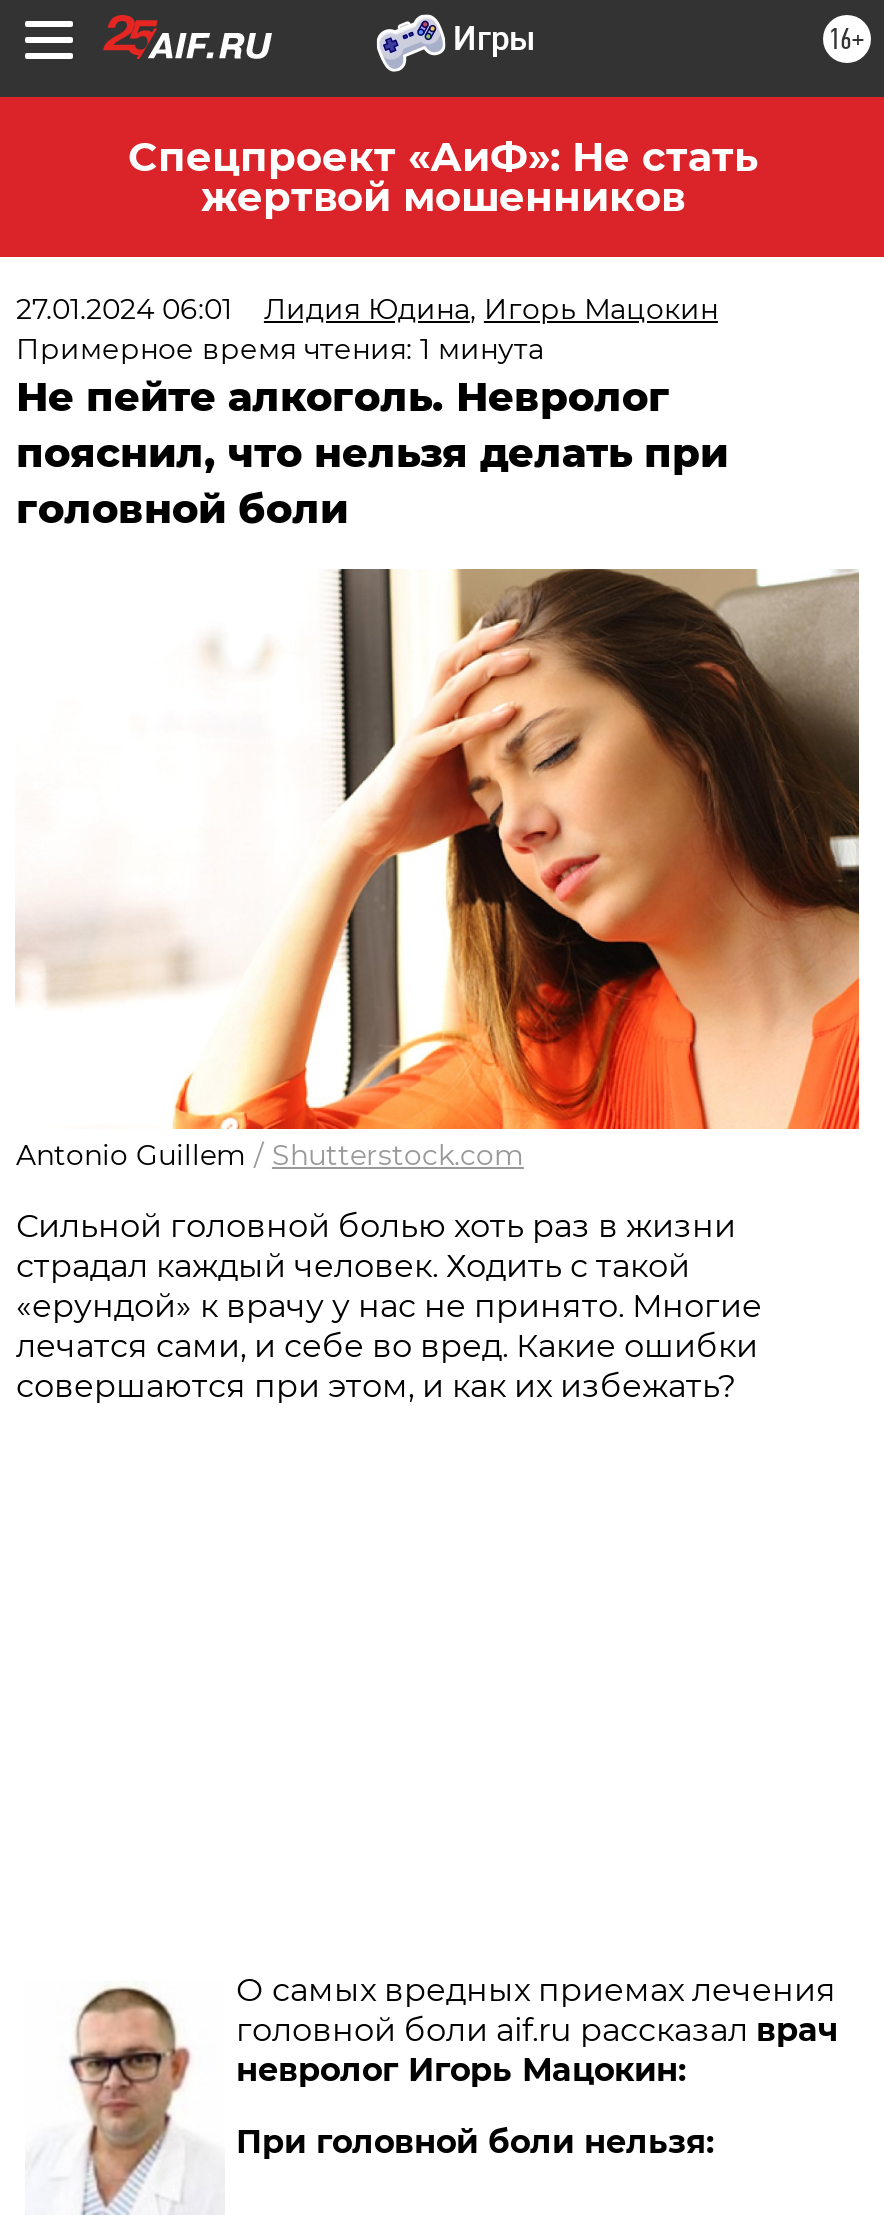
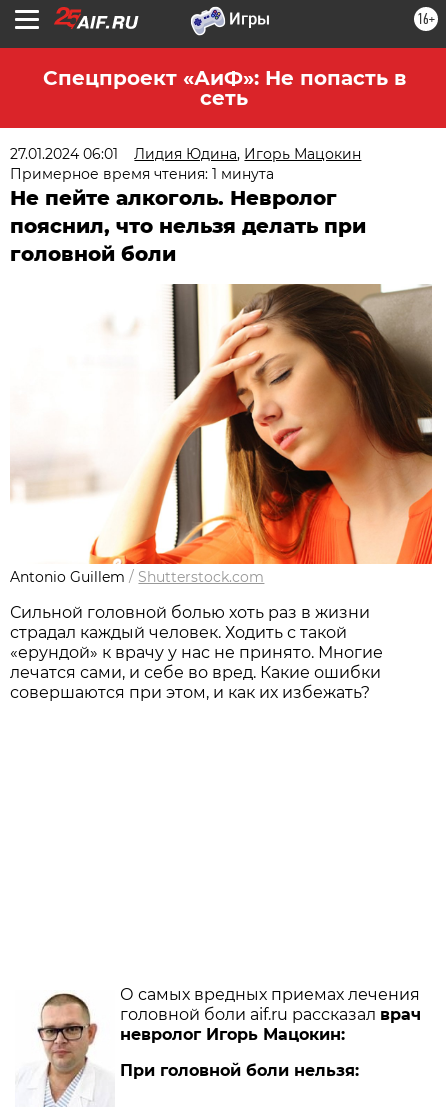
- Спецпроект «АиФ»: Не стать
- жертвой мошенников
+ Спецпроект «АиФ»: Не попасть в
+ сеть
